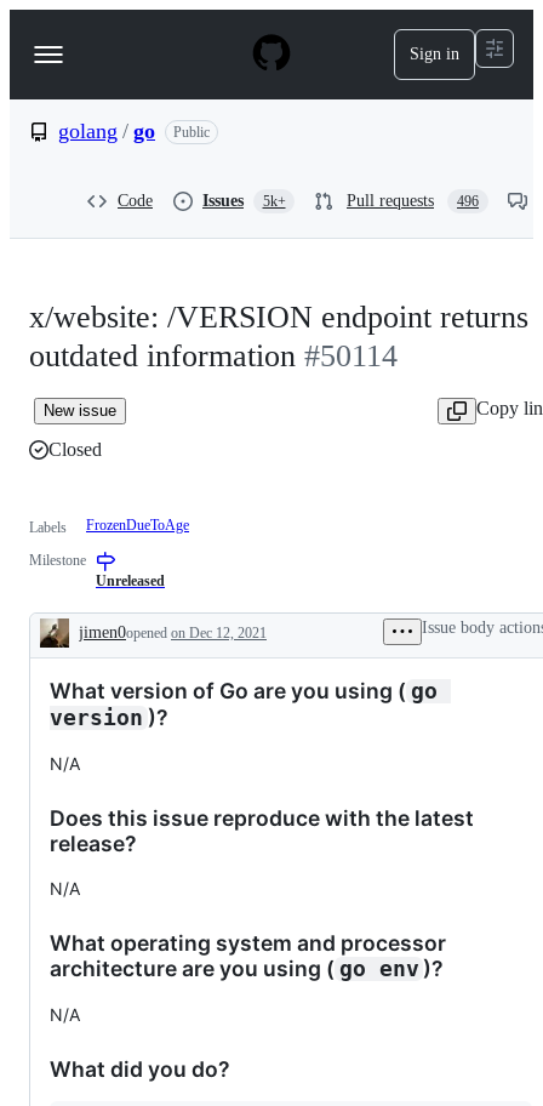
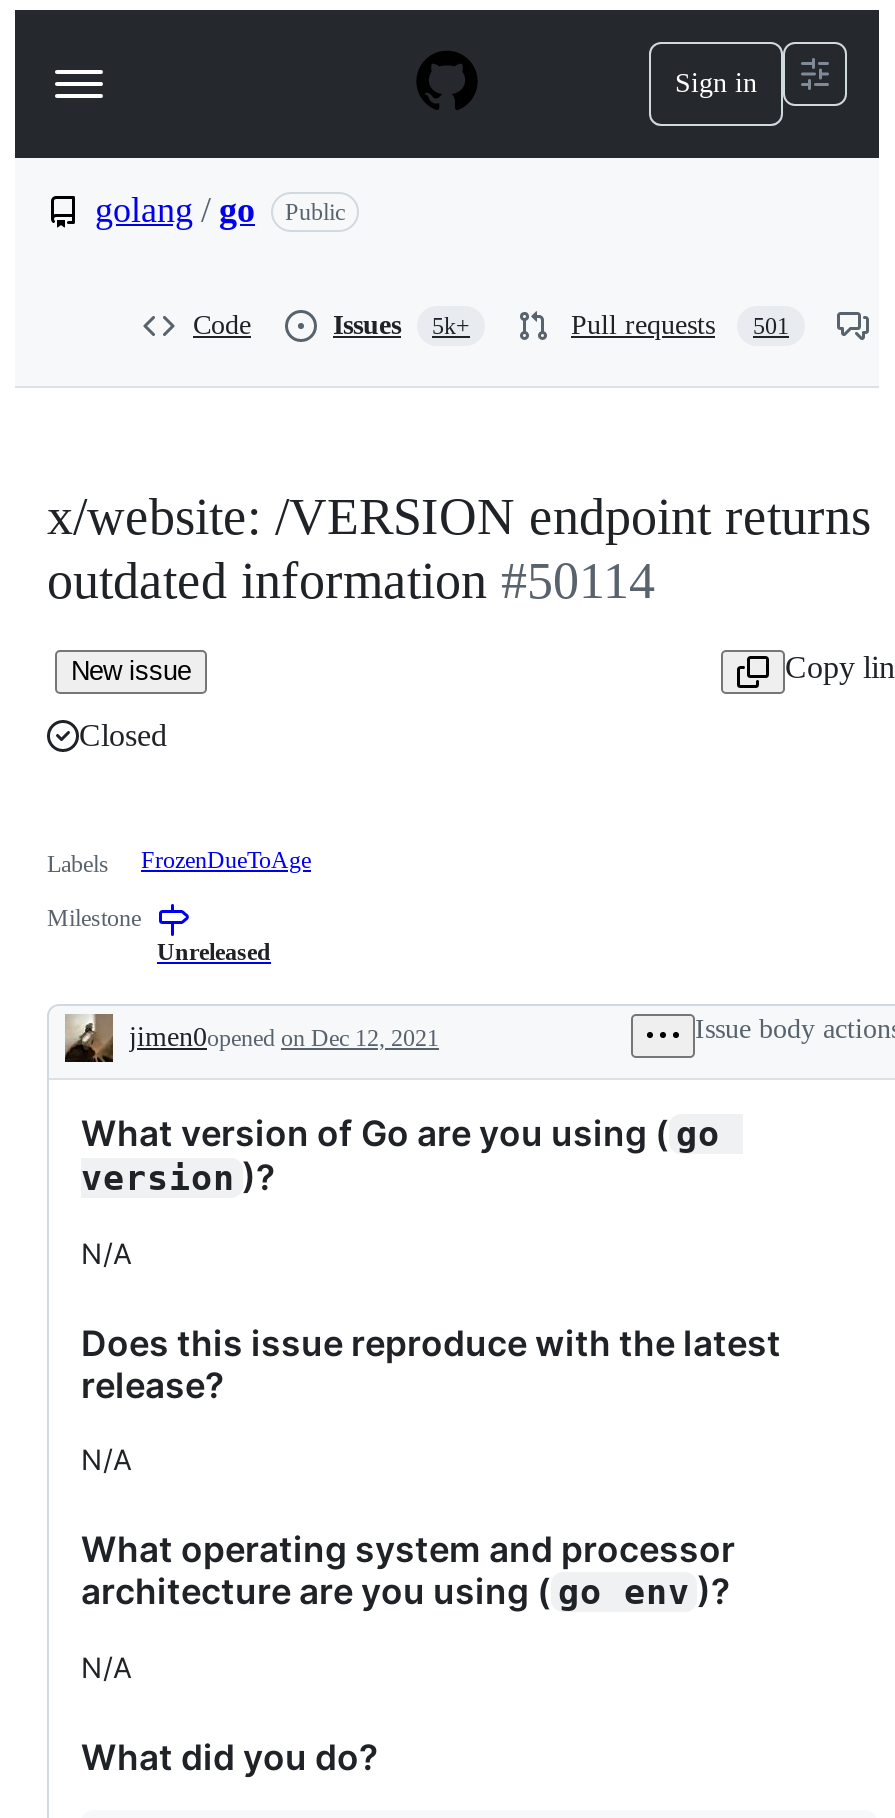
- Pull requests 496
+ Pull requests 501
